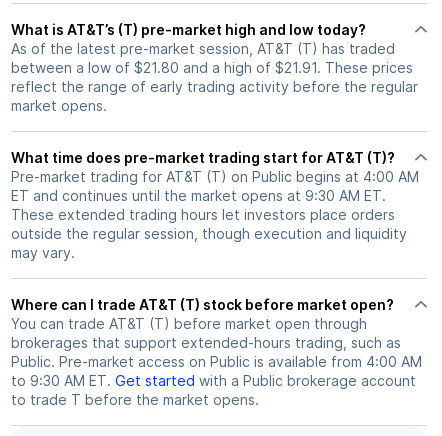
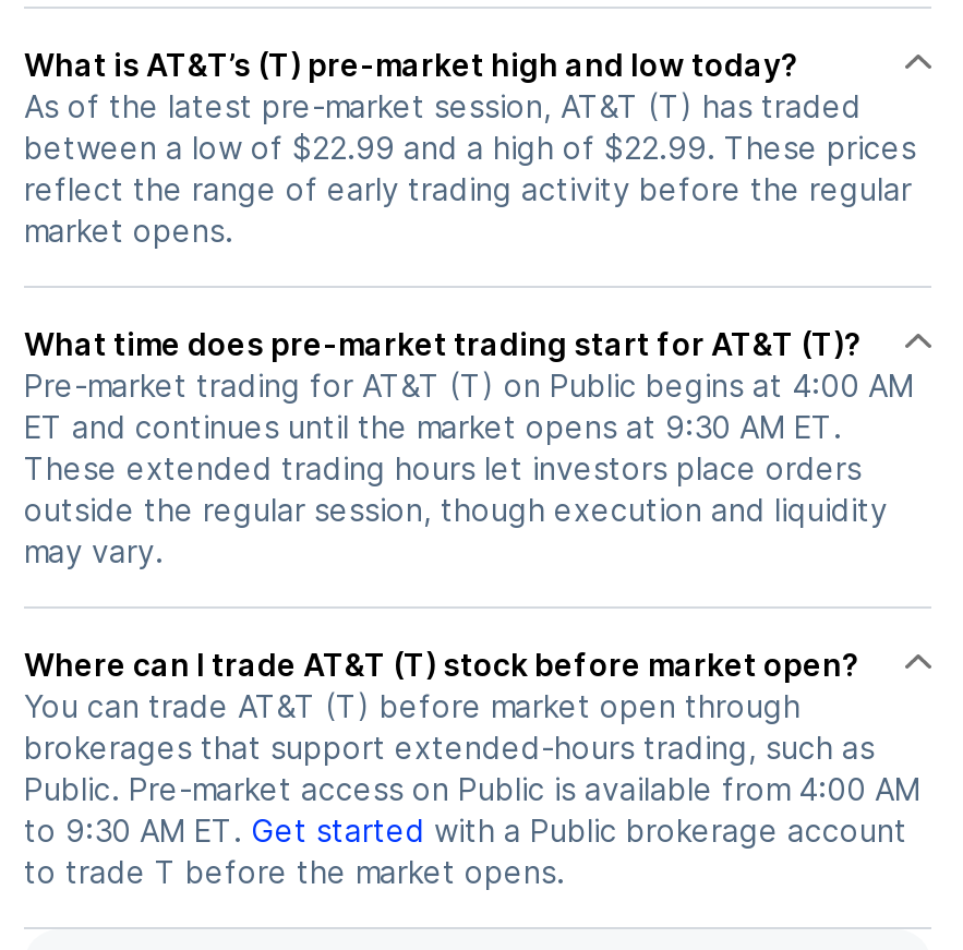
- between a low of $21.80 and a high of $21.91. These prices
+ between a low of $22.99 and a high of $22.99. These prices
